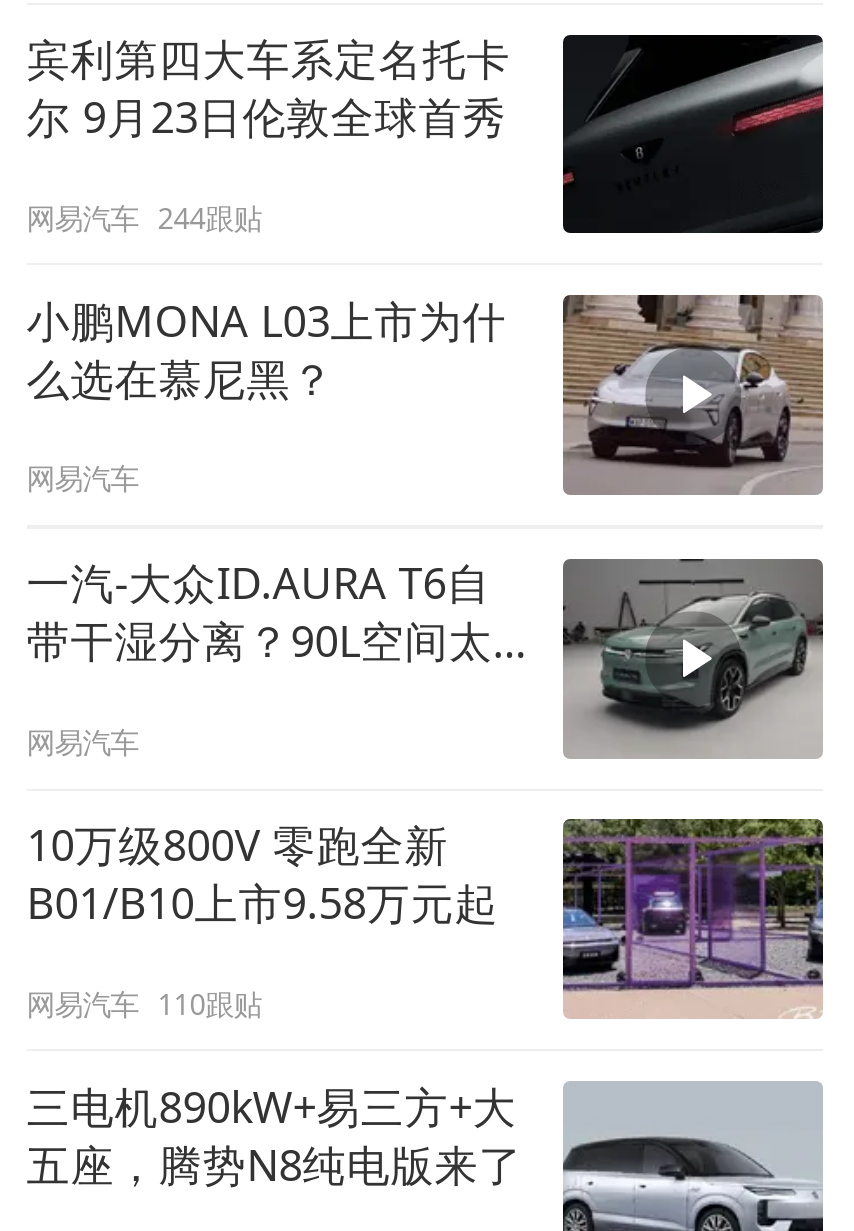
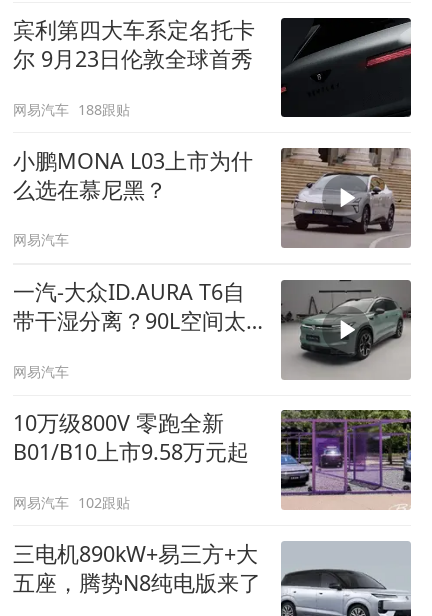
- 网易汽车 244跟贴
+ 网易汽车 188跟贴

- 网易汽车 110跟贴
+ 网易汽车 102跟贴
